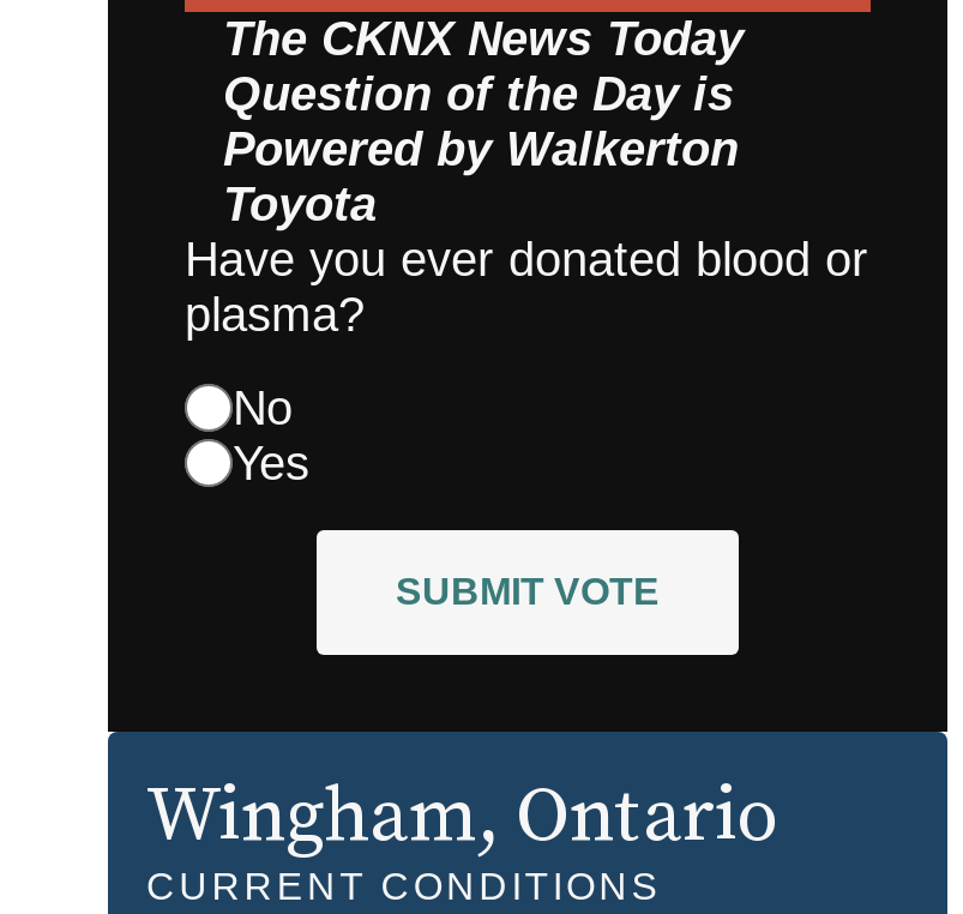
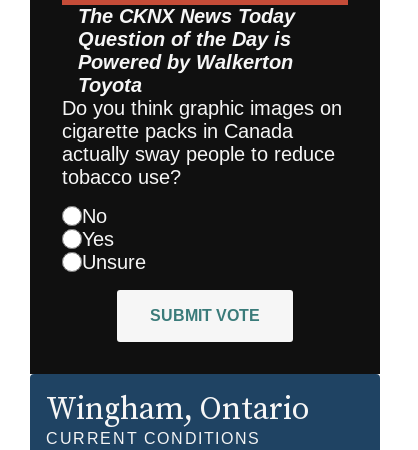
- Have you ever donated blood or
- plasma?
+ Do you think graphic images on
+ cigarette packs in Canada
+ actually sway people to reduce
+ tobacco use?

+ Unsure
